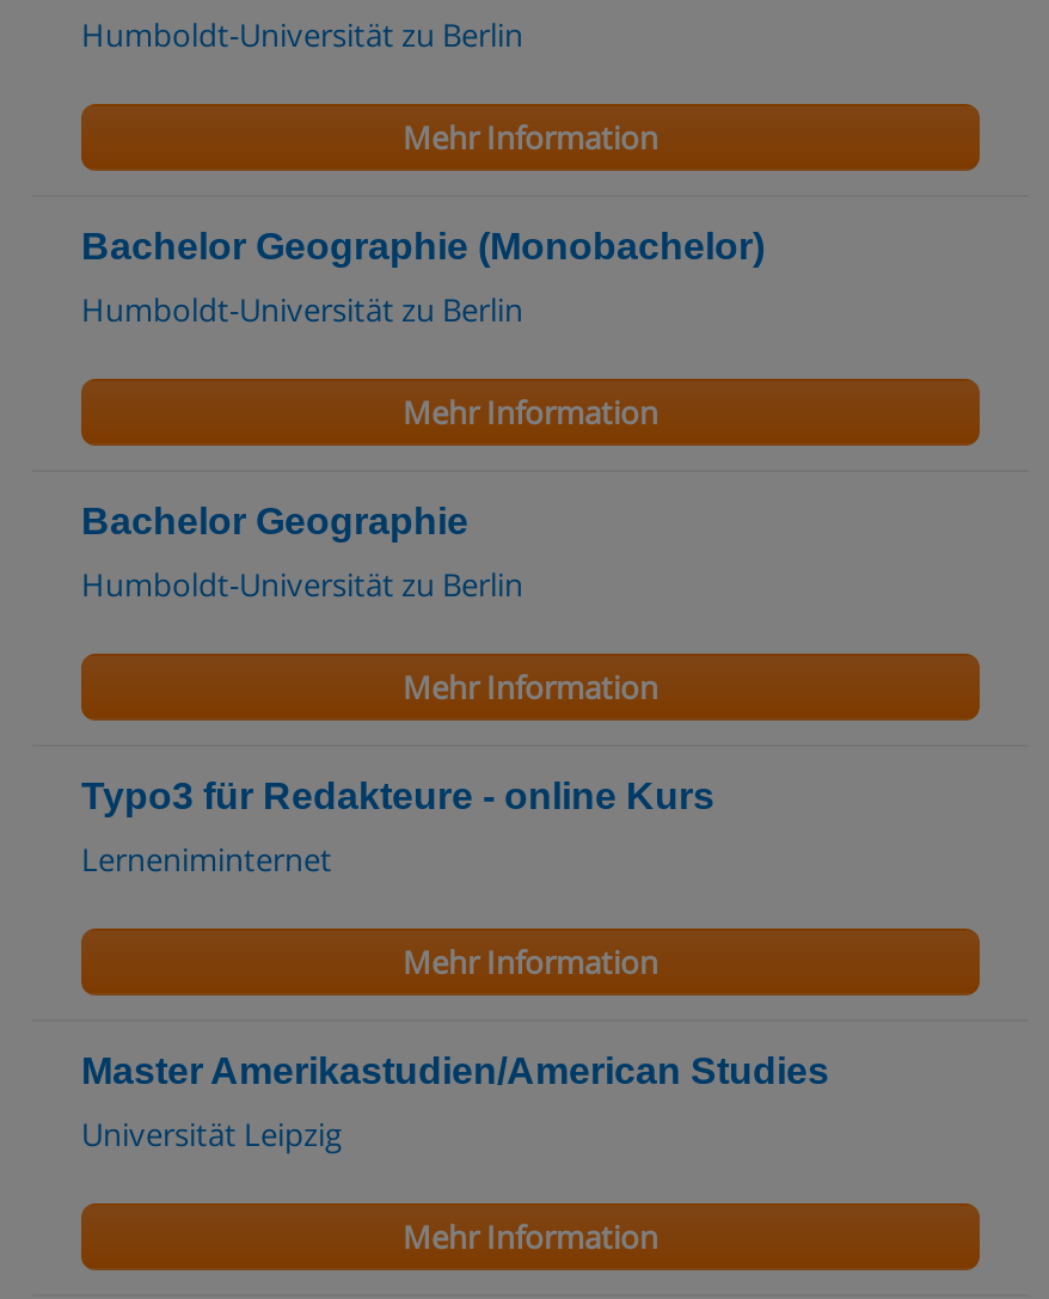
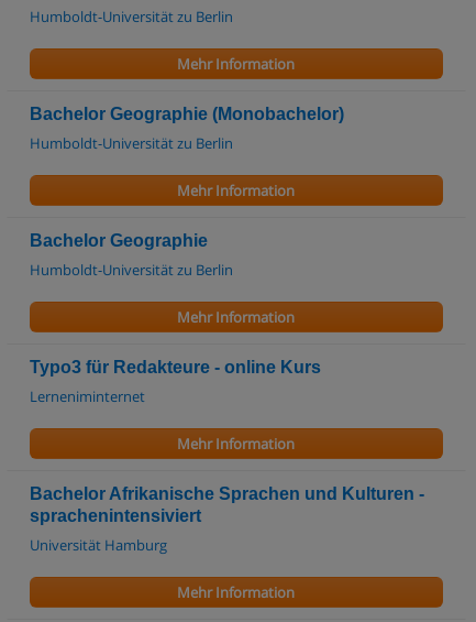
- Master Amerikastudien/American Studies
+ Bachelor Afrikanische Sprachen und Kulturen -
+ sprachenintensiviert

- Universität Leipzig
+ Universität Hamburg
